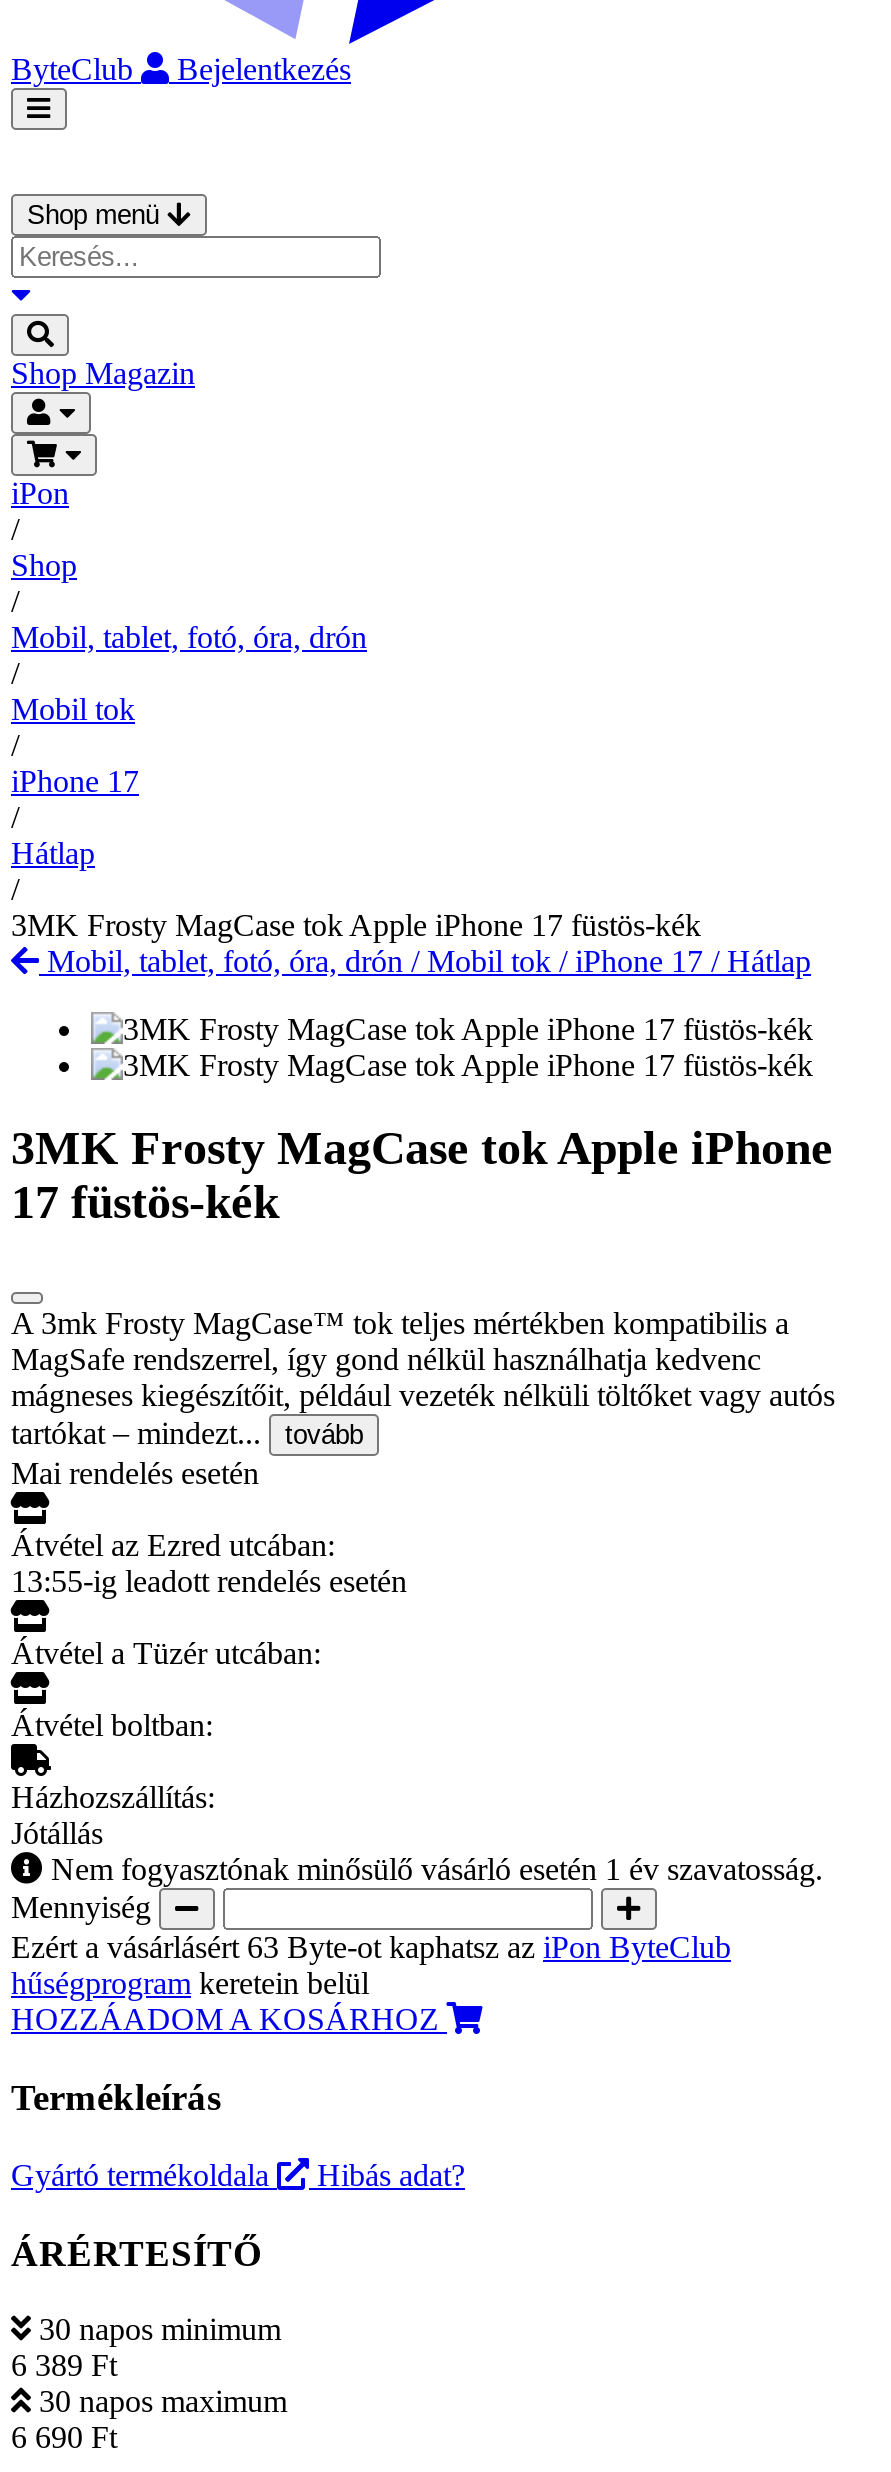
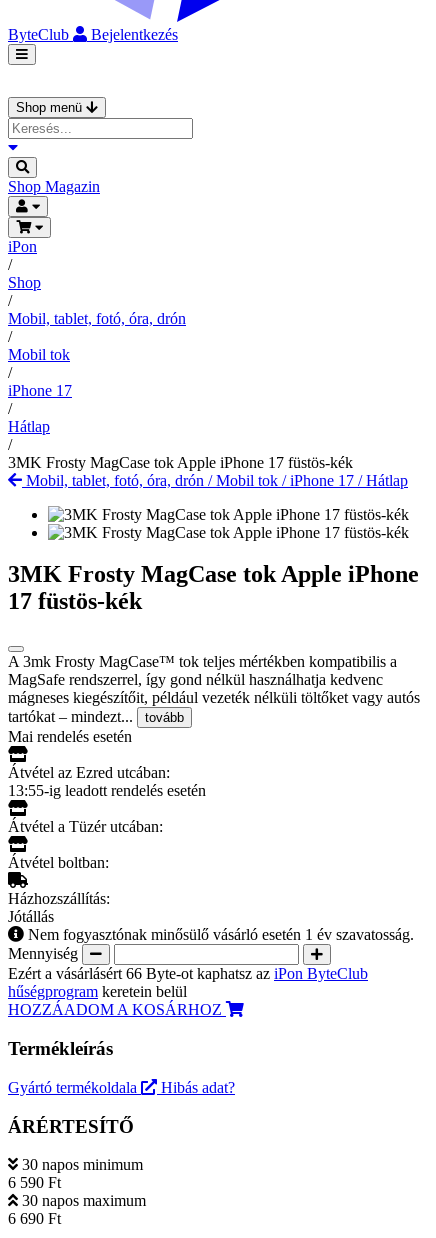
- Ezért a vásárlásért 63 Byte-ot kaphatsz aziPon ByteClub
+ Ezért a vásárlásért 66 Byte-ot kaphatsz aziPon ByteClub

- 6 389 Ft
+ 6 590 Ft
